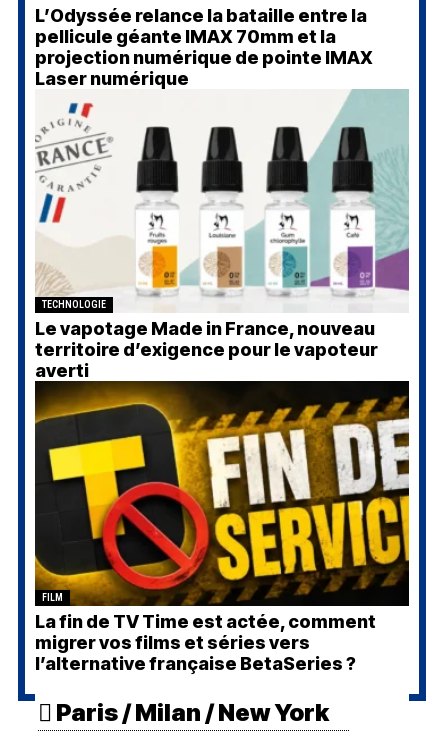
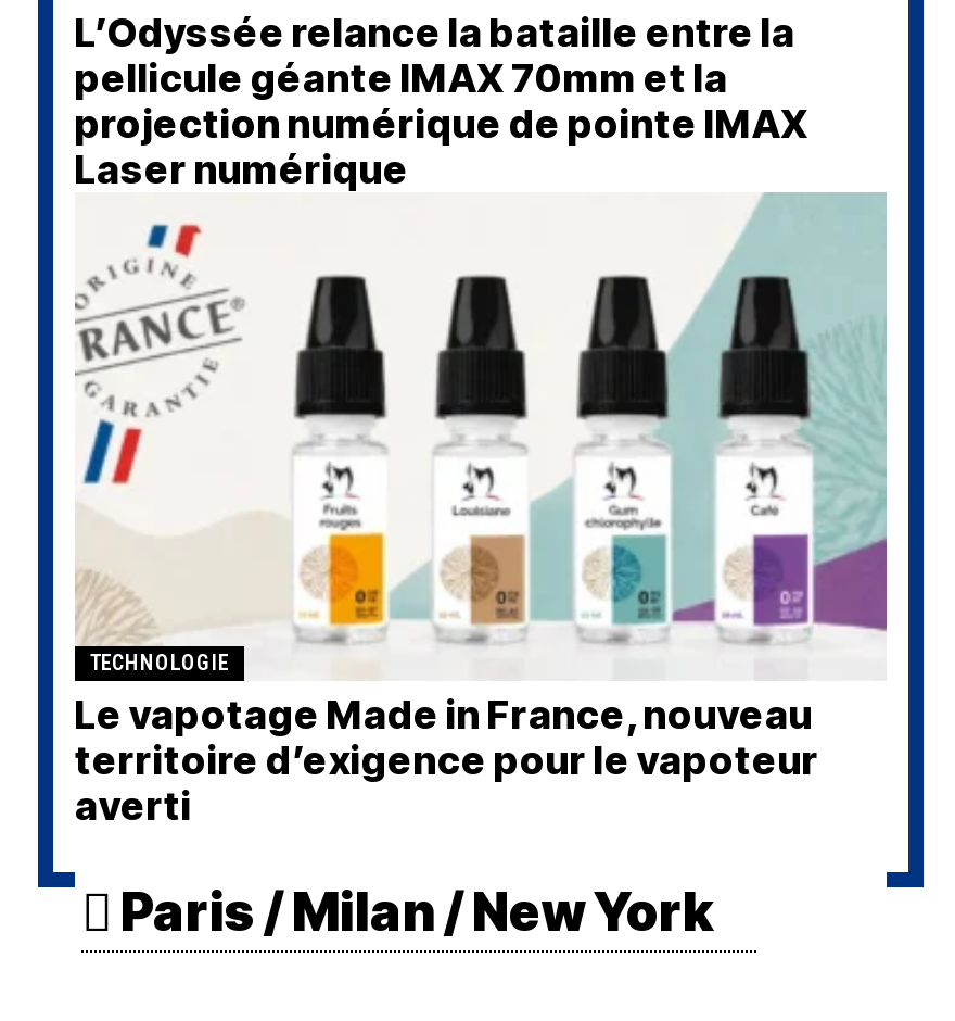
- [image]
- FILM
- La fin de TV Time est actée, comment
- migrer vos films et séries vers
- l’alternative française BetaSeries ?
